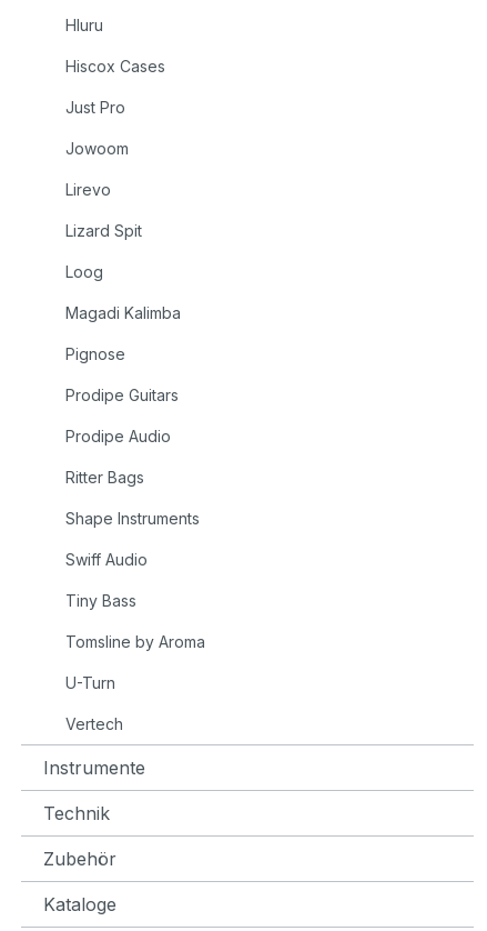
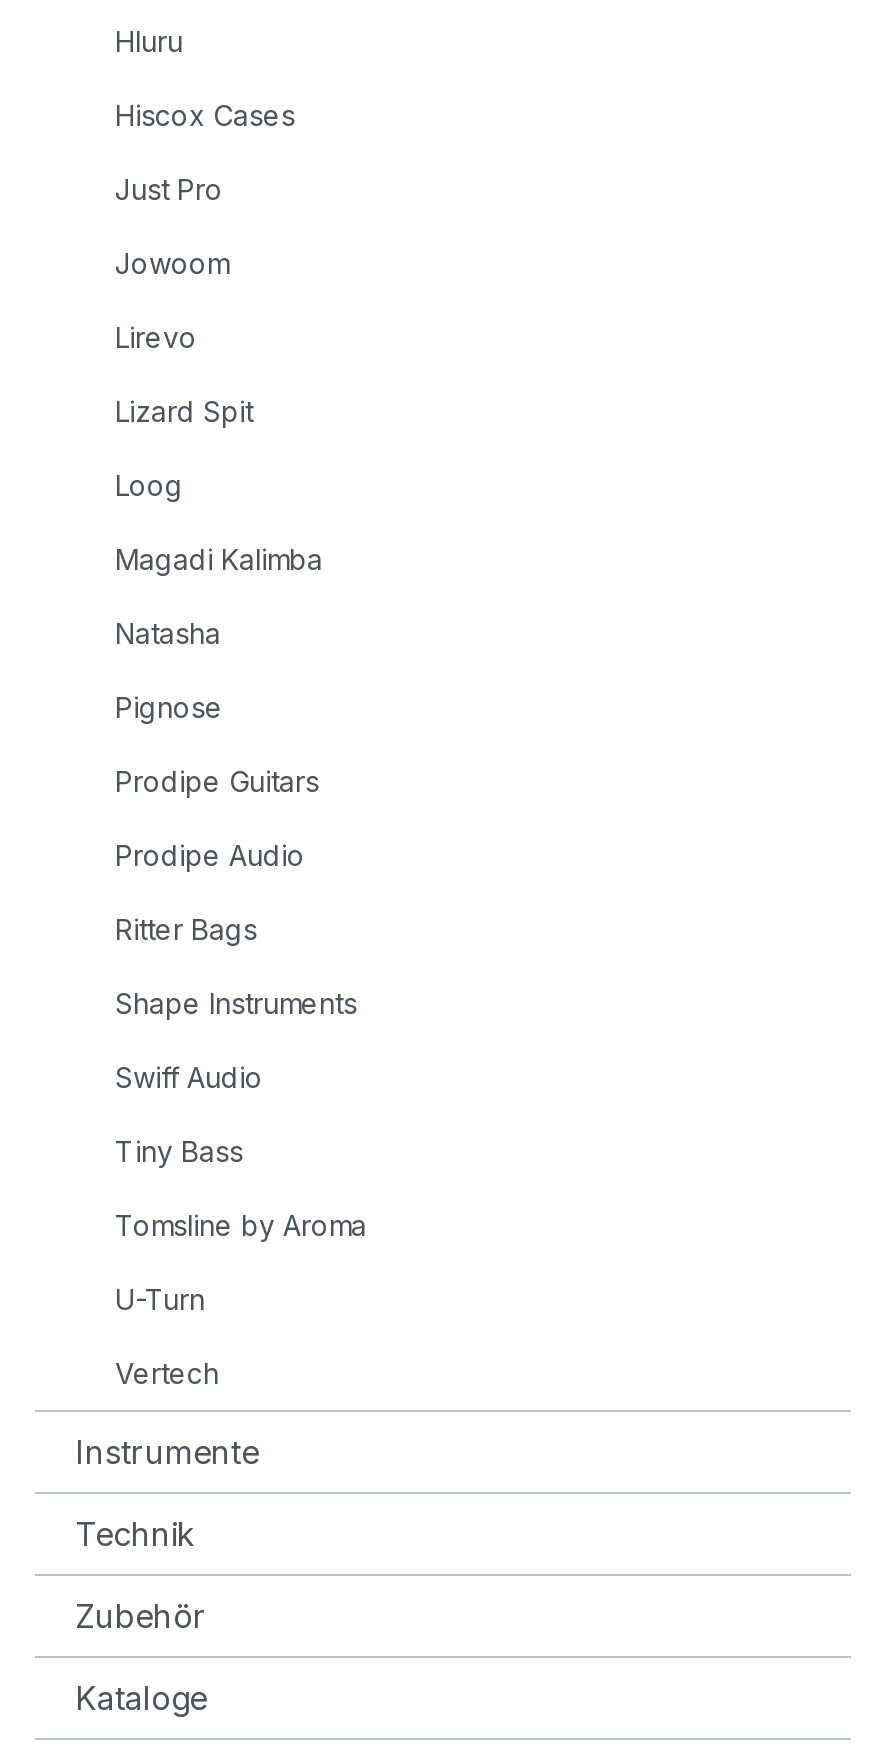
+ Natasha
